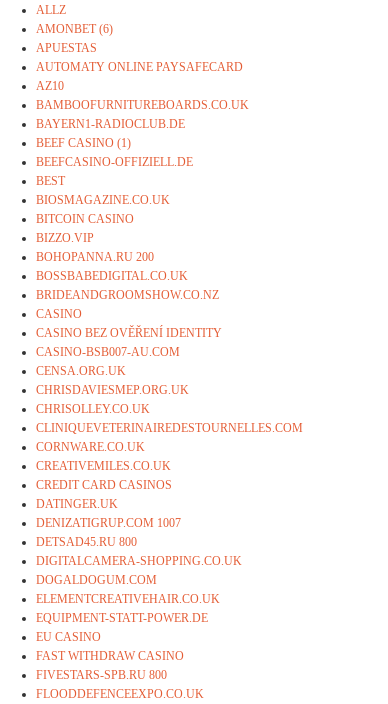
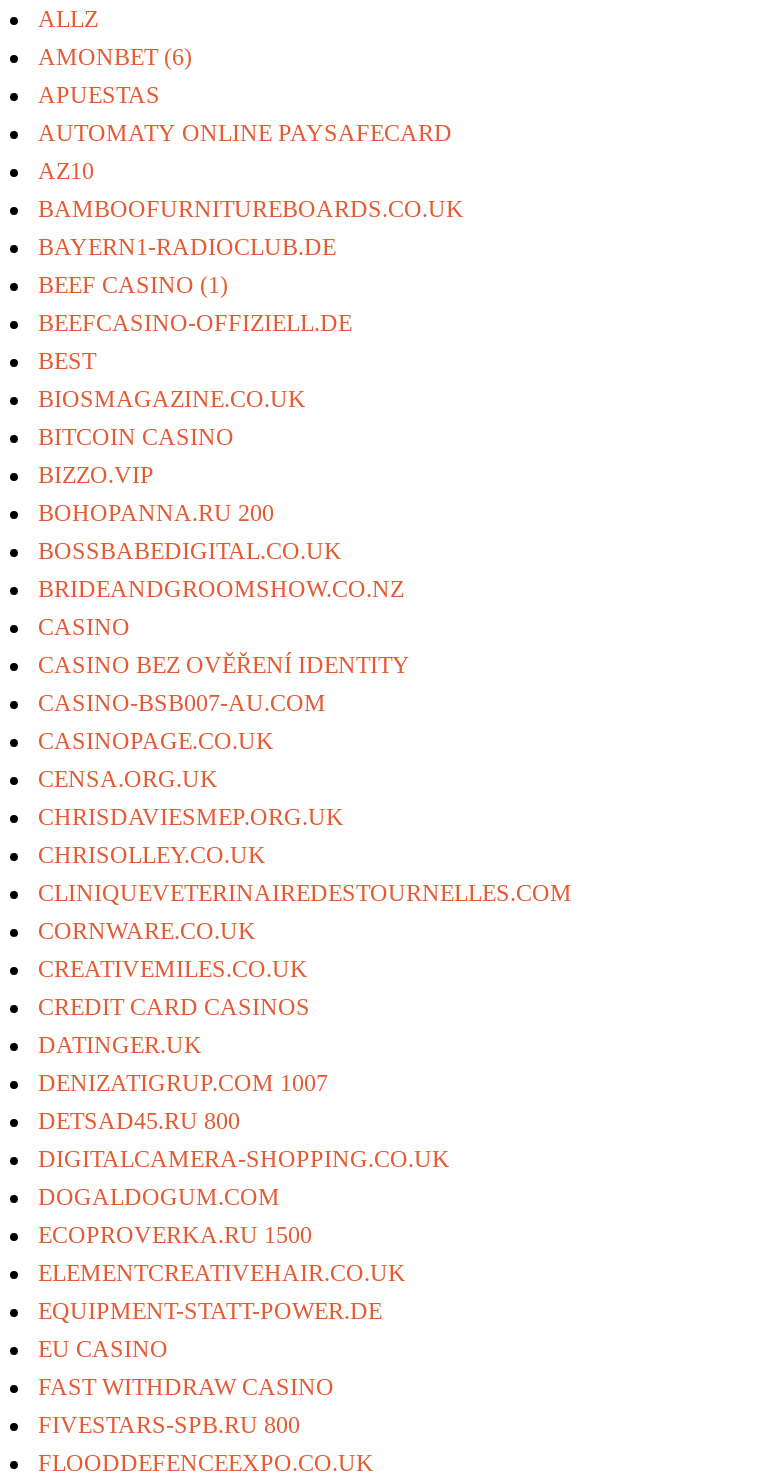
+ CASINOPAGE.CO.UK

+ ECOPROVERKA.RU 1500
